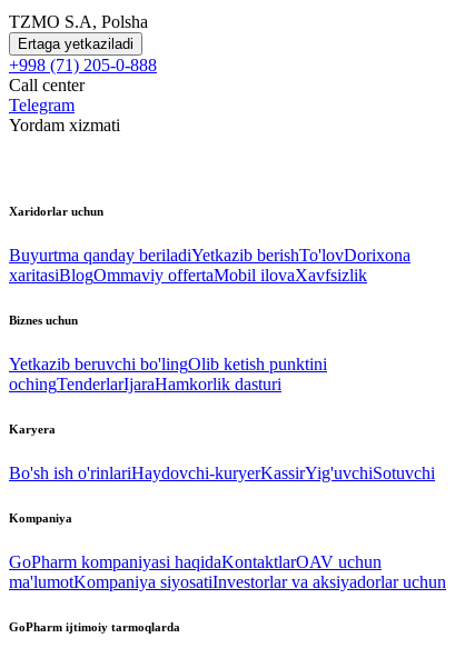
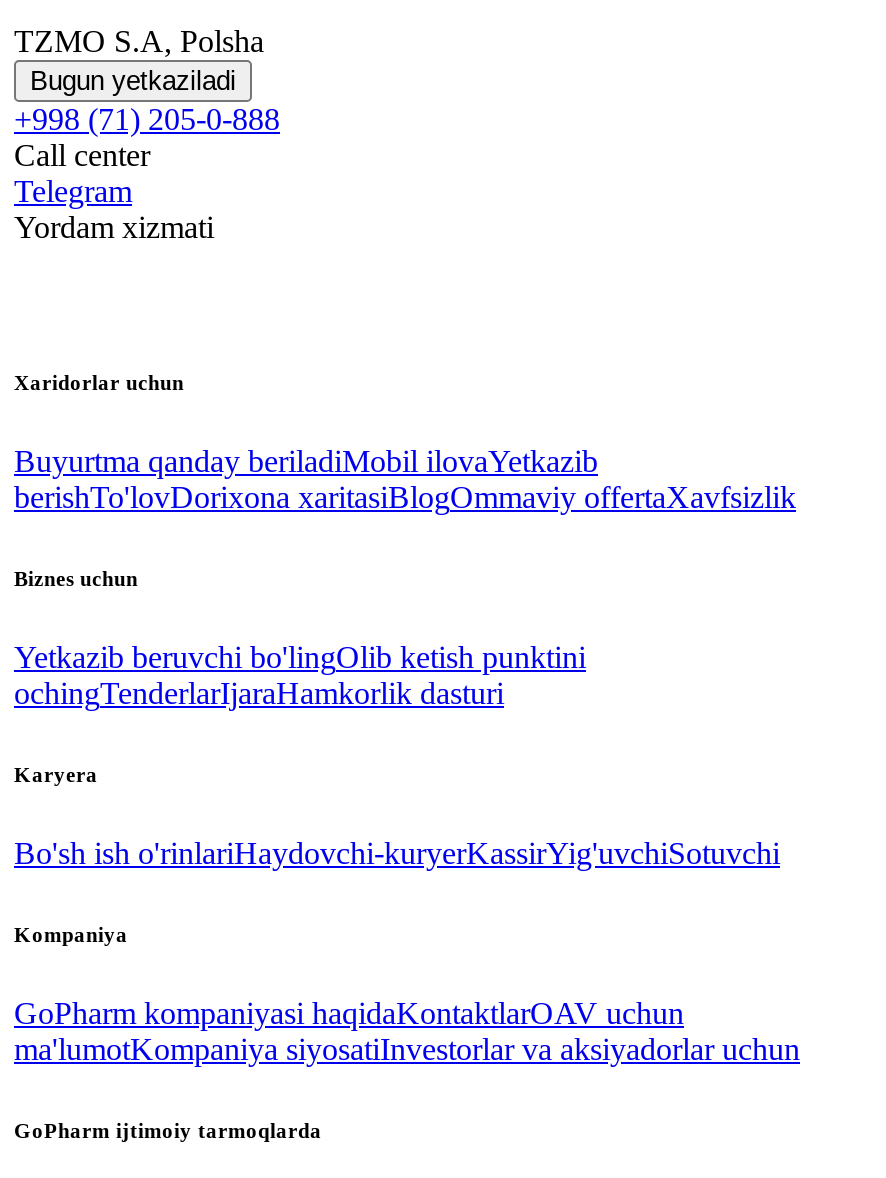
- Ertaga yetkaziladi
+ Bugun yetkaziladi

- Buyurtma qanday beriladiYetkazib berishTo'lovDorixona
- xaritasiBlogOmmaviy offertaMobil ilovaXavfsizlik
+ Buyurtma qanday beriladiMobil ilovaYetkazib
+ berishTo'lovDorixona xaritasiBlogOmmaviy offertaXavfsizlik
